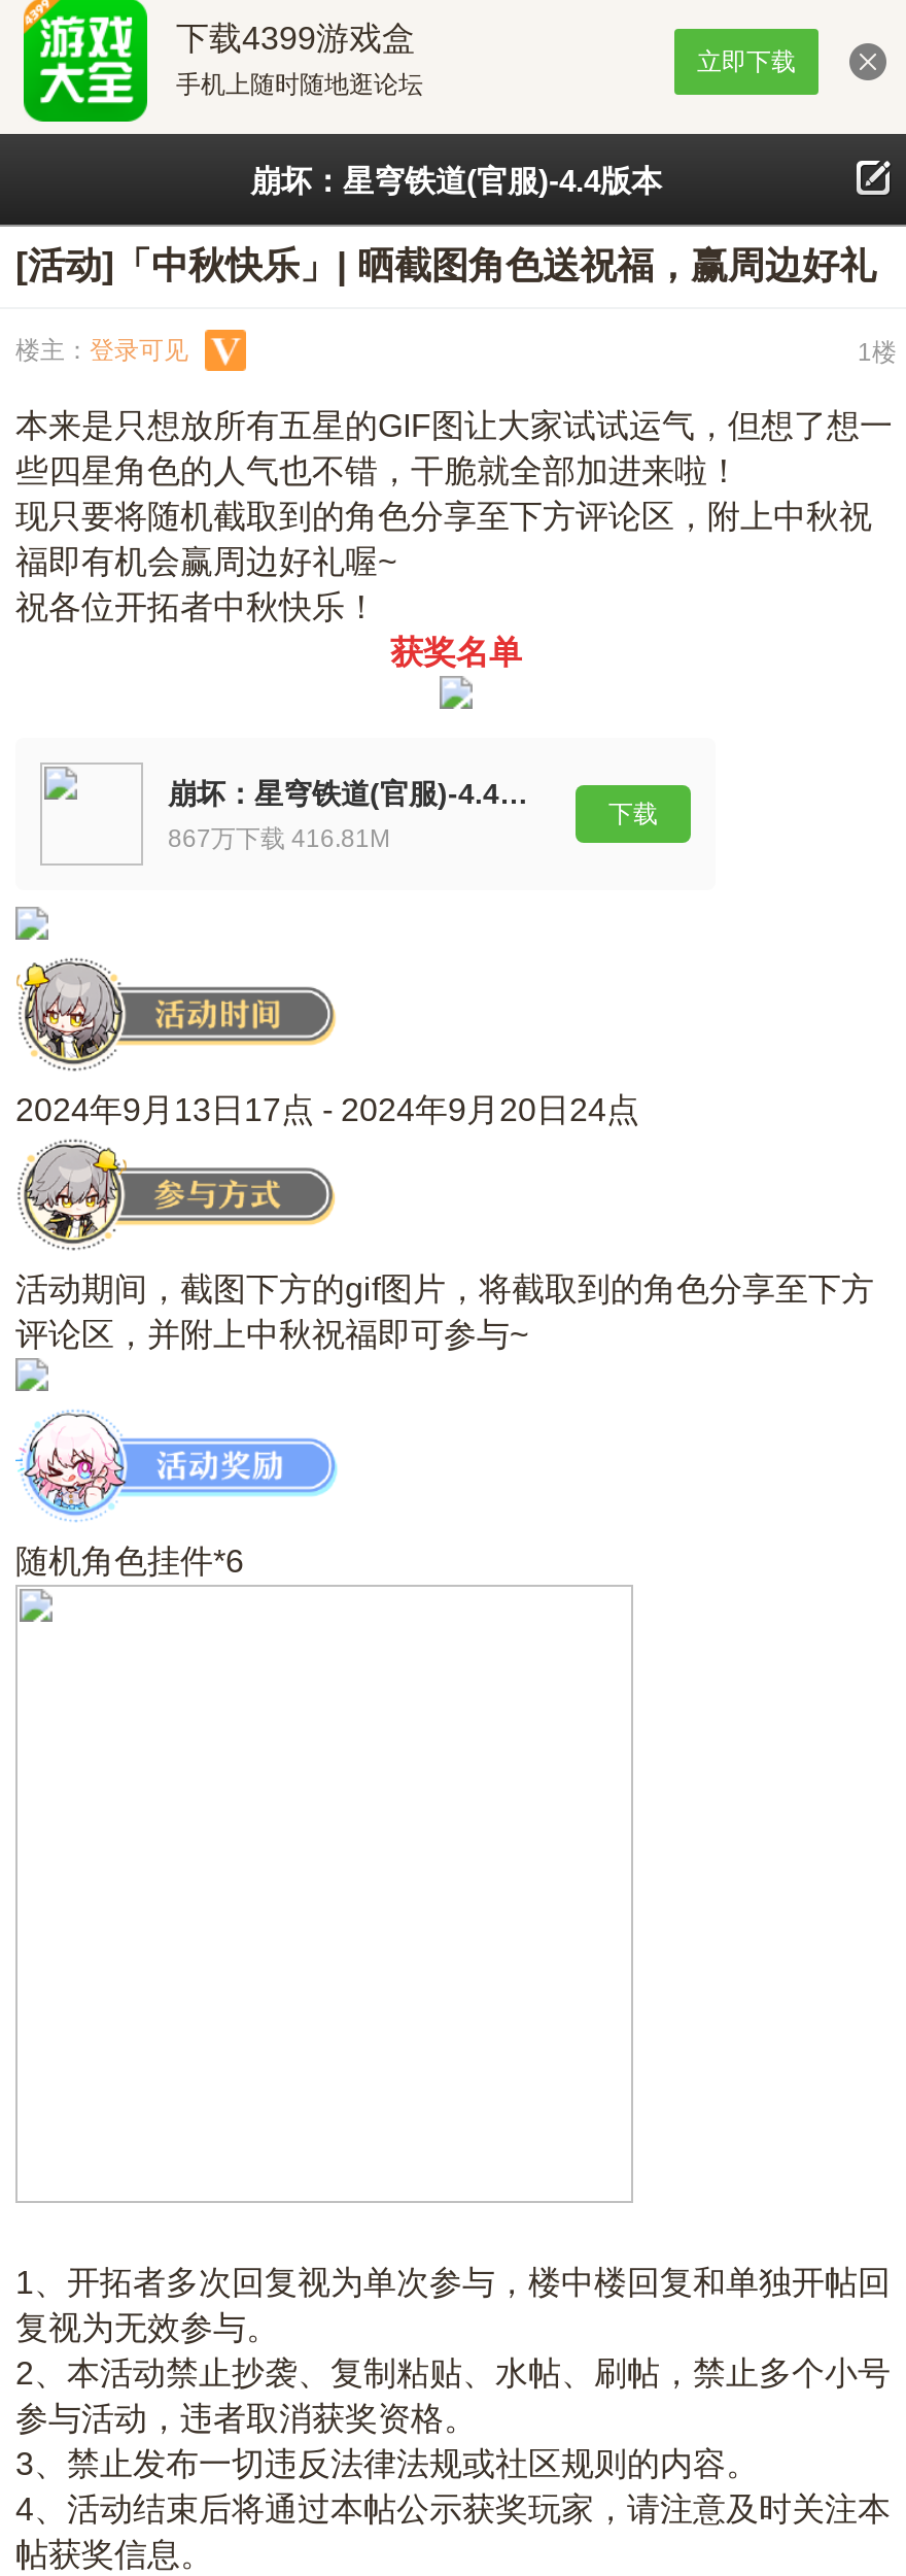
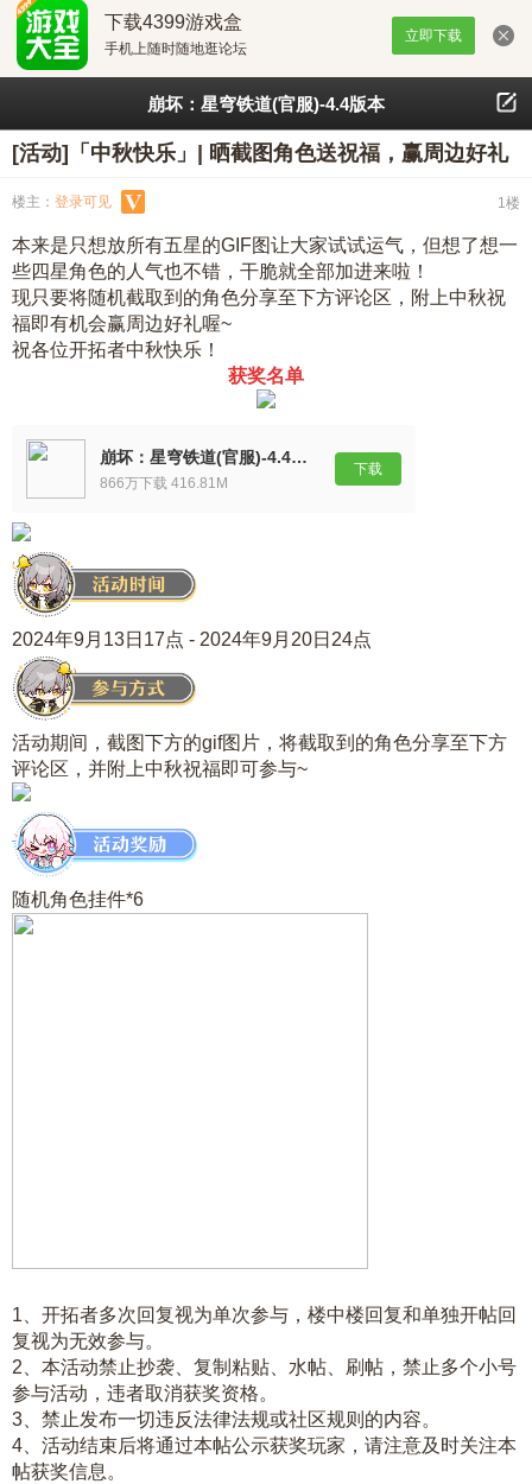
- 867万下载 416.81M
+ 866万下载 416.81M
